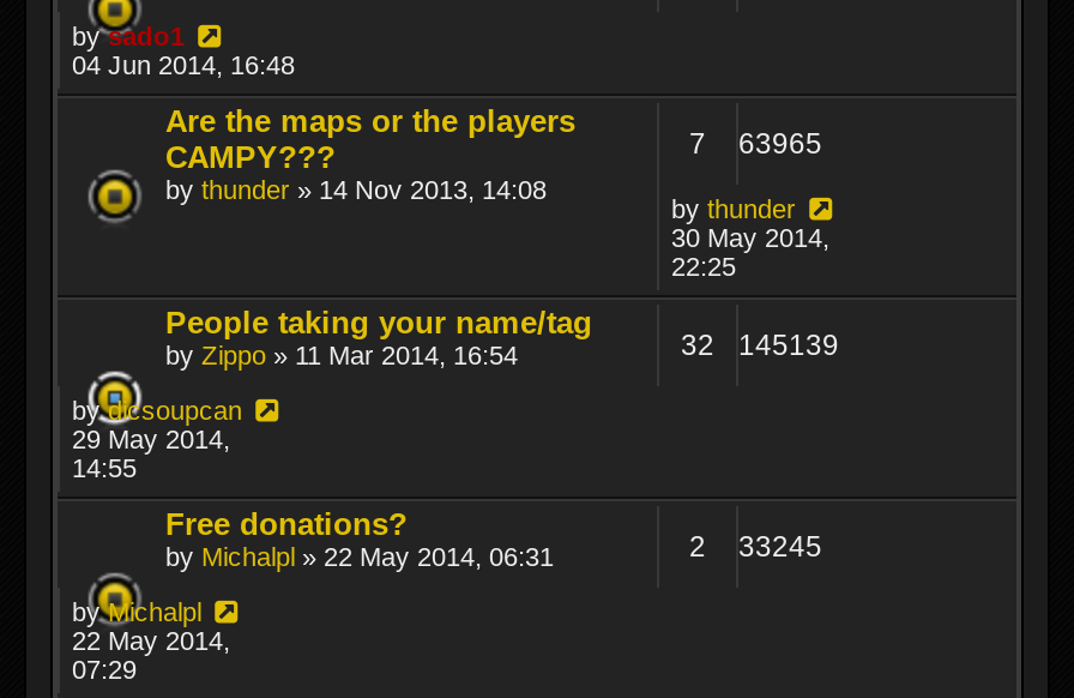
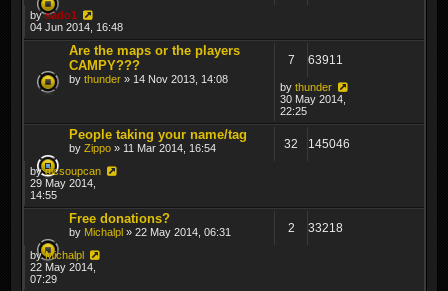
- 7 63965
+ 7 63911

- 32 145139
+ 32 145046

- 2 33245
+ 2 33218
